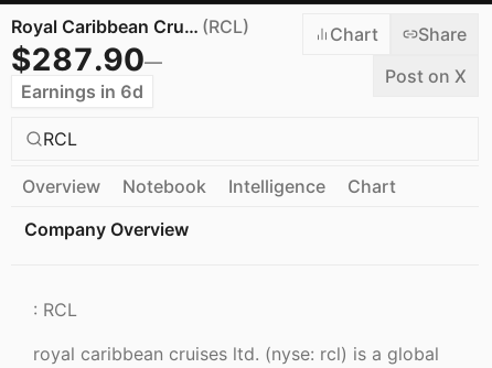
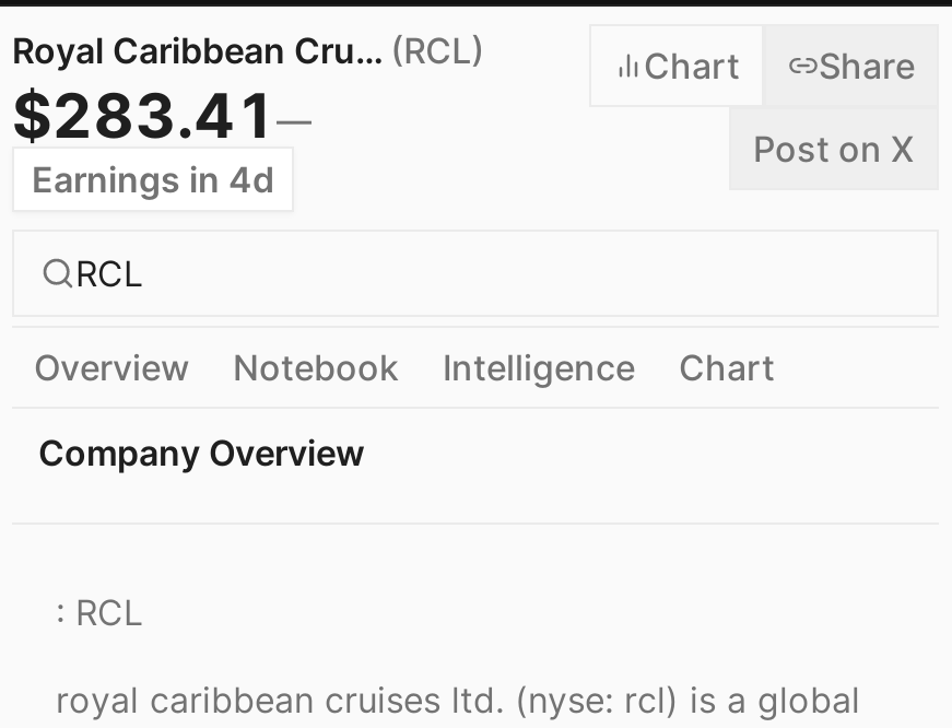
- $287.90—
+ $283.41—

- Earnings in 6d
+ Earnings in 4d
